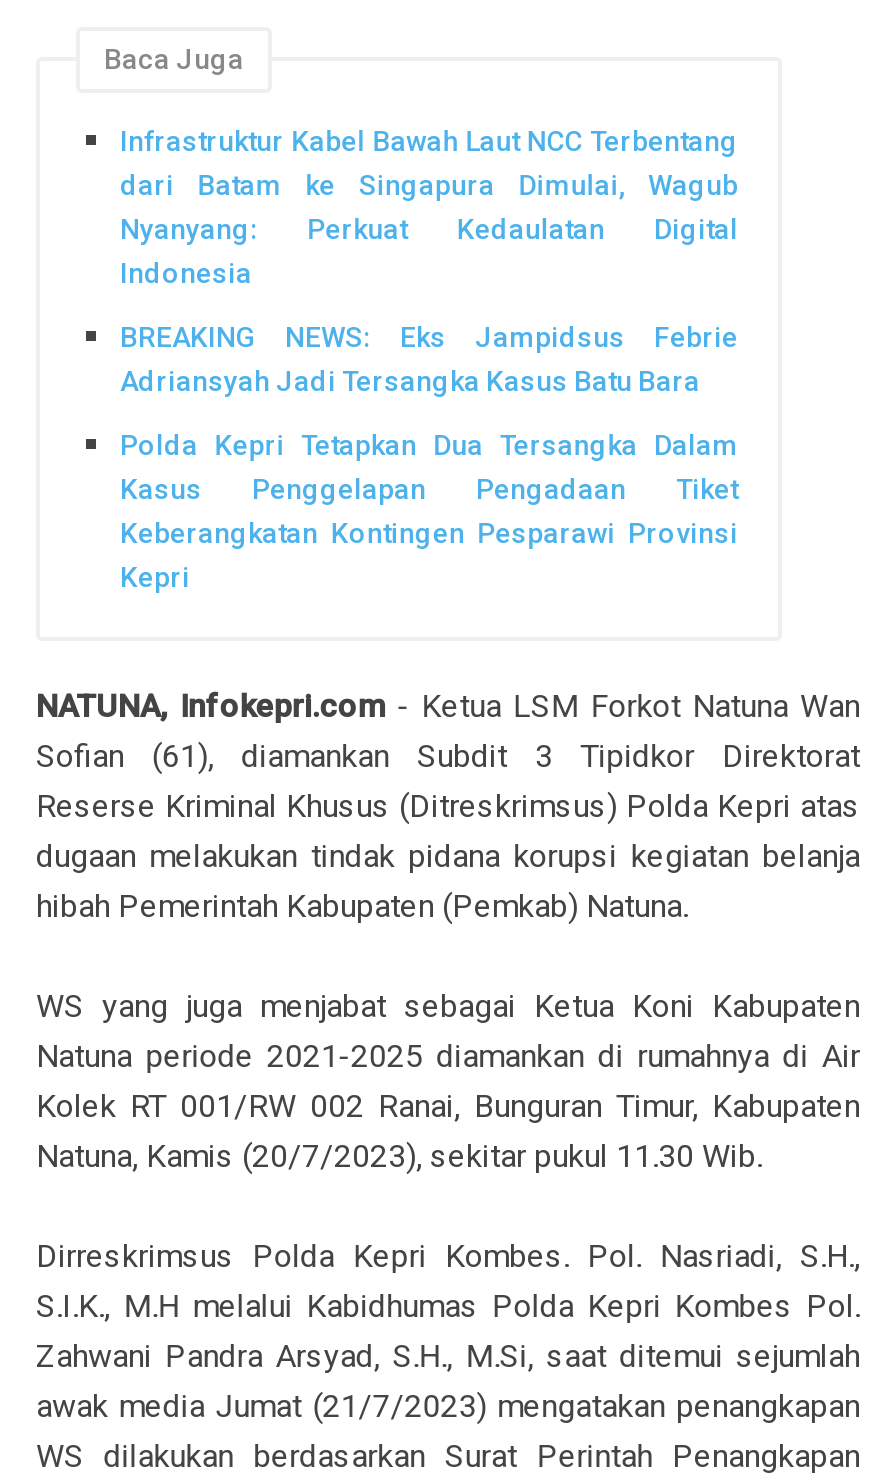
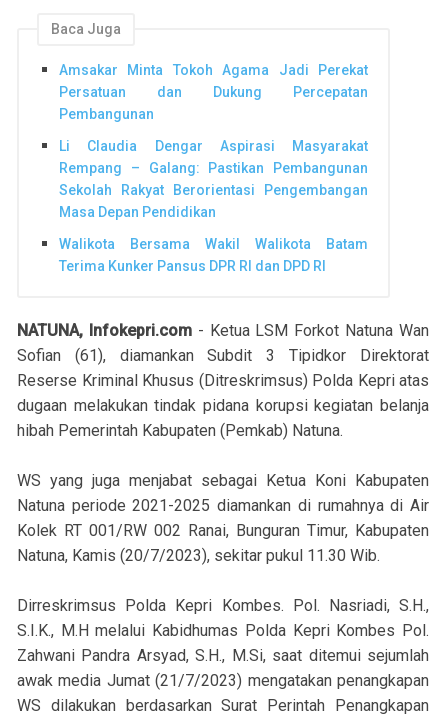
- Infrastruktur Kabel Bawah Laut NCC Terbentang
- dari Batam ke Singapura Dimulai, Wagub
- Nyanyang: Perkuat Kedaulatan Digital
- Indonesia
+ Amsakar Minta Tokoh Agama Jadi Perekat
+ Persatuan dan Dukung Percepatan
+ Pembangunan

- BREAKING NEWS: Eks Jampidsus Febrie
- Adriansyah Jadi Tersangka Kasus Batu Bara
+ Li Claudia Dengar Aspirasi Masyarakat
+ Rempang – Galang: Pastikan Pembangunan
+ Sekolah Rakyat Berorientasi Pengembangan
+ Masa Depan Pendidikan

- Polda Kepri Tetapkan Dua Tersangka Dalam
- Kasus Penggelapan Pengadaan Tiket
- Keberangkatan Kontingen Pesparawi Provinsi
- Kepri
+ Walikota Bersama Wakil Walikota Batam
+ Terima Kunker Pansus DPR RI dan DPD RI
